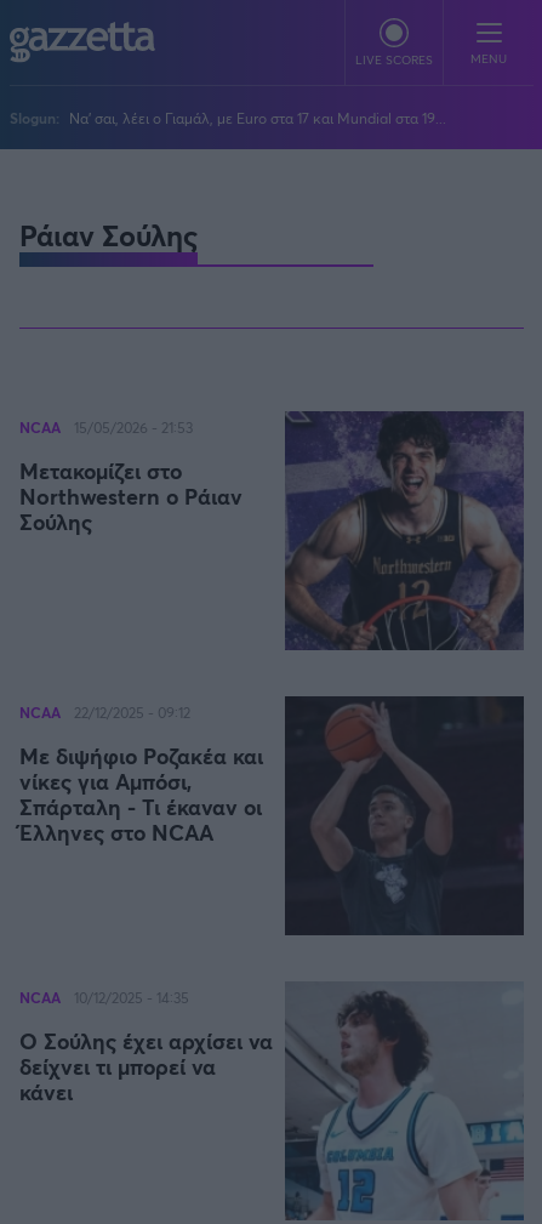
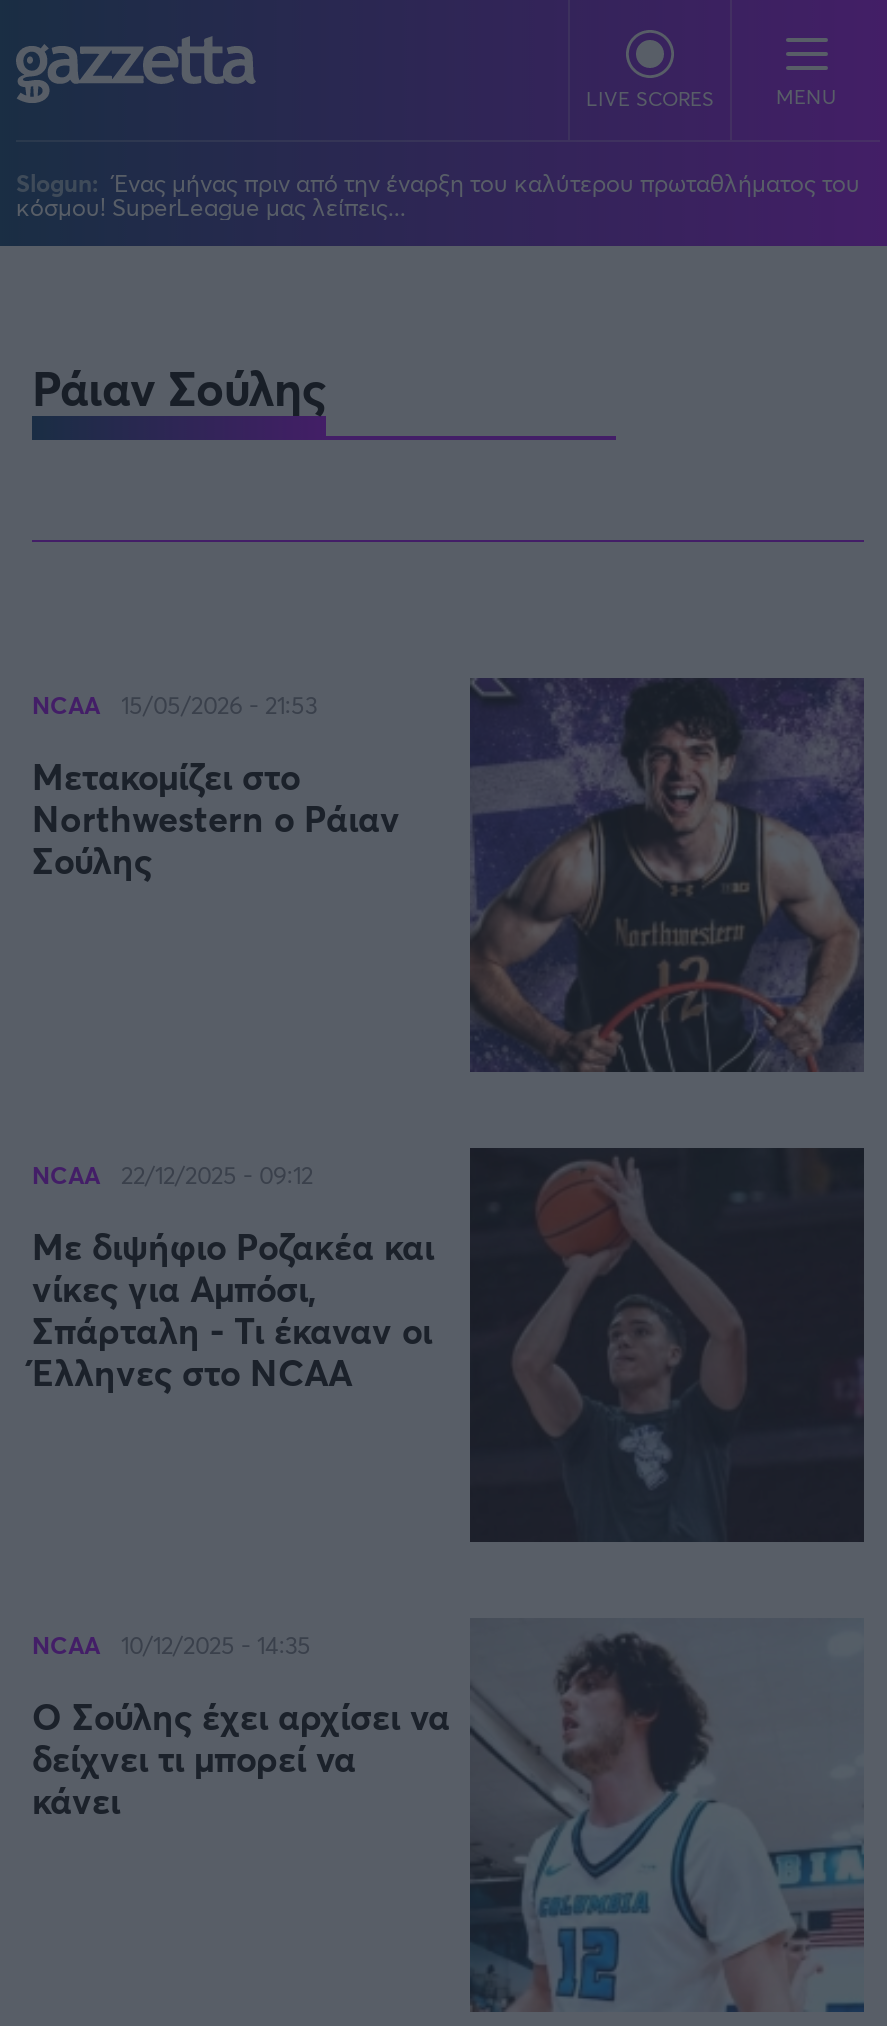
- Slogun: Να' σαι, λέει ο Γιαμάλ, με Euro στα 17 και Mundial στα 19...
+ Slogun: Ένας μήνας πριν από την έναρξη του καλύτερου πρωταθλήματος του
+ κόσμου! SuperLeague μας λείπεις...
